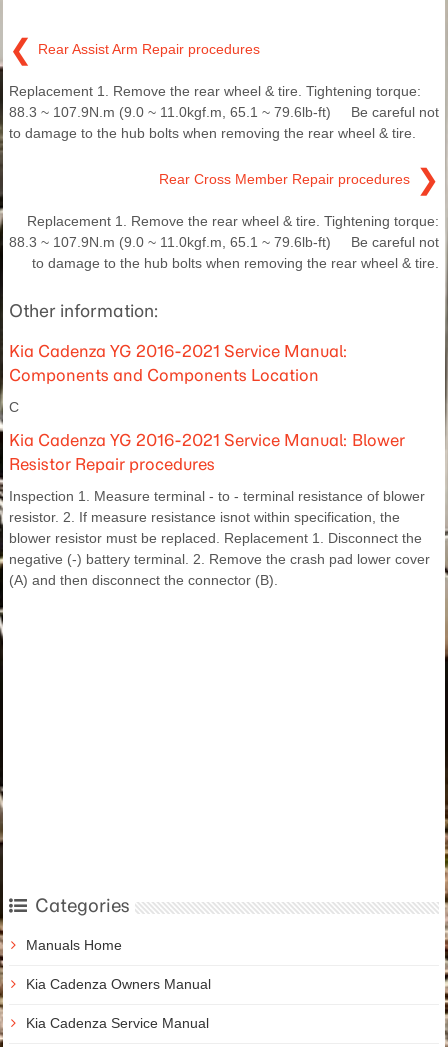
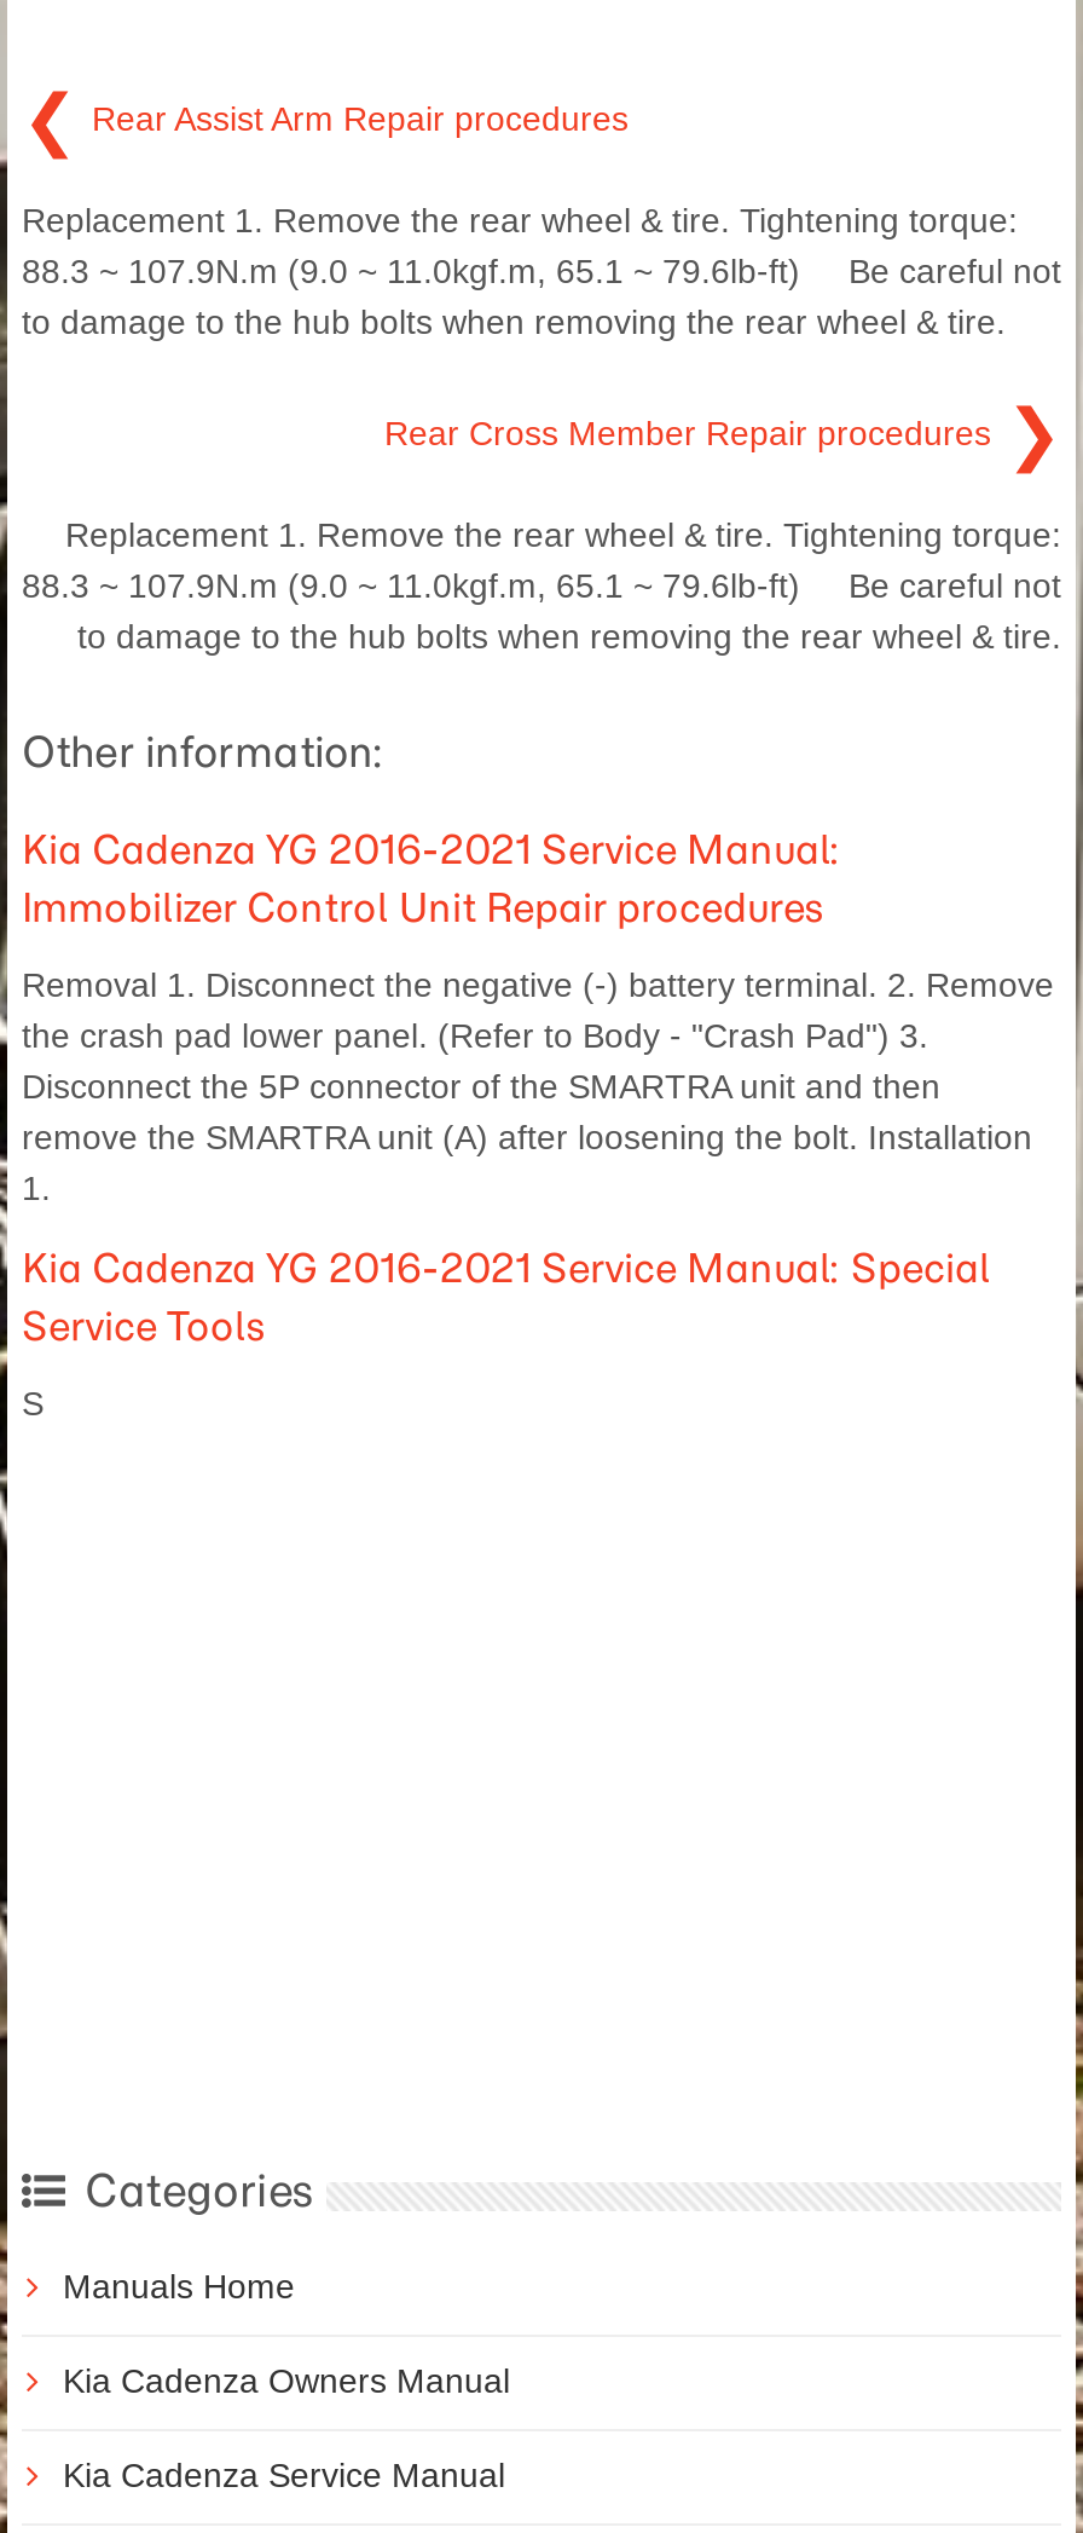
- Components and Components Location
+ Immobilizer Control Unit Repair procedures

- C
+ Removal 1. Disconnect the negative (-) battery terminal. 2. Remove
+ the crash pad lower panel. (Refer to Body - "Crash Pad") 3.
+ Disconnect the 5P connector of the SMARTRA unit and then
+ remove the SMARTRA unit (A) after loosening the bolt. Installation
+ 1.

- Kia Cadenza YG 2016-2021 Service Manual: Blower
- Resistor Repair procedures
+ Kia Cadenza YG 2016-2021 Service Manual: Special
+ Service Tools

- Inspection 1. Measure terminal - to - terminal resistance of blower
- resistor. 2. If measure resistance isnot within specification, the
- blower resistor must be replaced. Replacement 1. Disconnect the
- negative (-) battery terminal. 2. Remove the crash pad lower cover
- (A) and then disconnect the connector (B).
+ S
